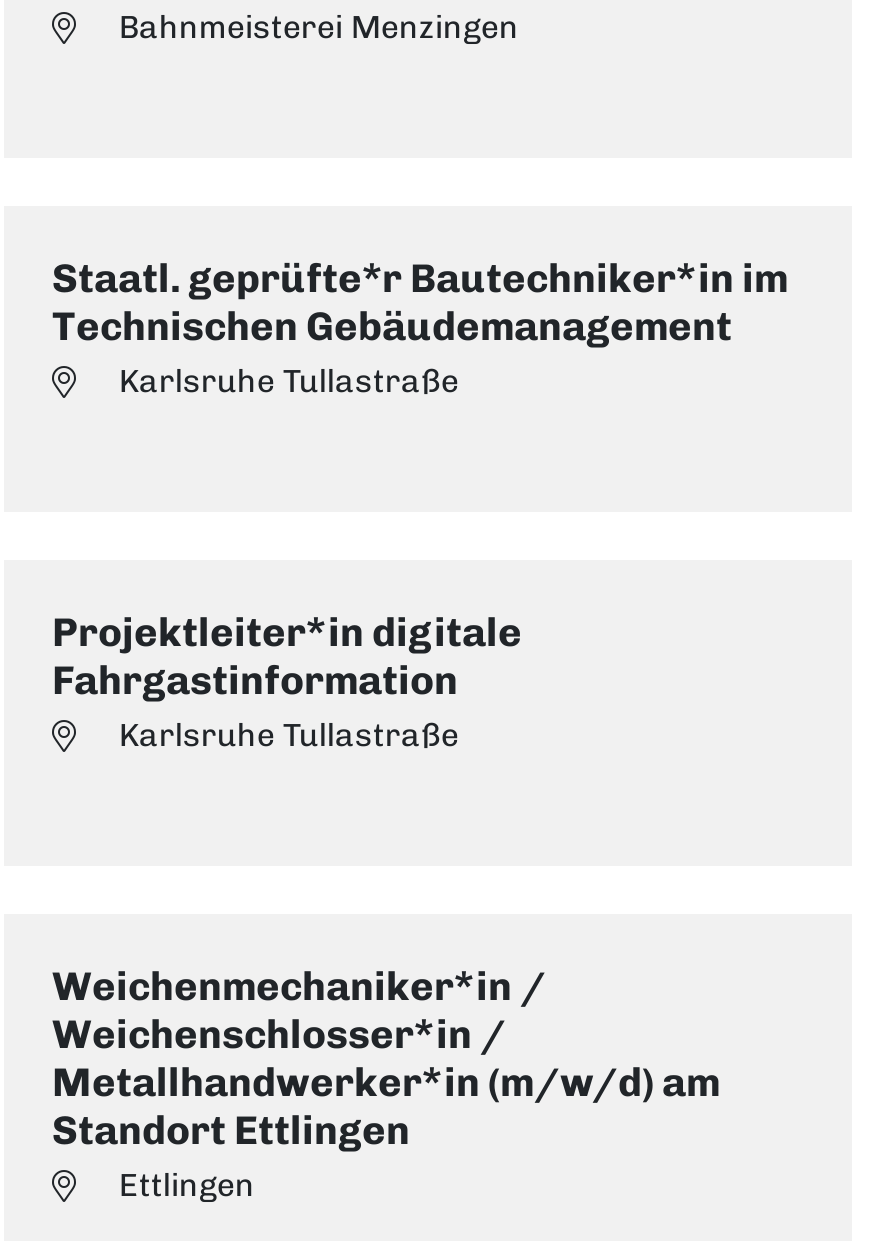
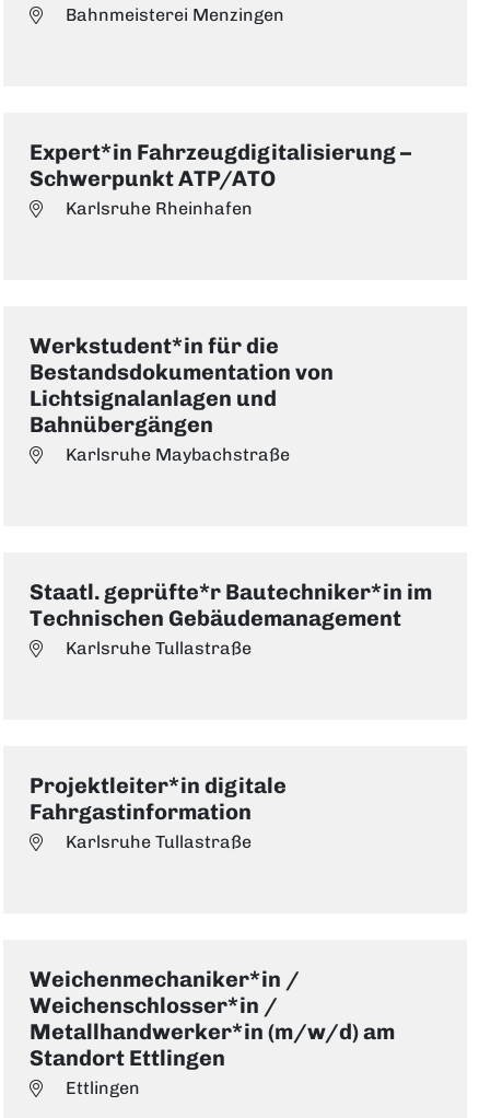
+ Expert*in Fahrzeugdigitalisierung –
+ Schwerpunkt ATP/ATO
+ Karlsruhe Rheinhafen

+ Werkstudent*in für die
+ Bestandsdokumentation von
+ Lichtsignalanlagen und
+ Bahnübergängen
+ Karlsruhe Maybachstraße
